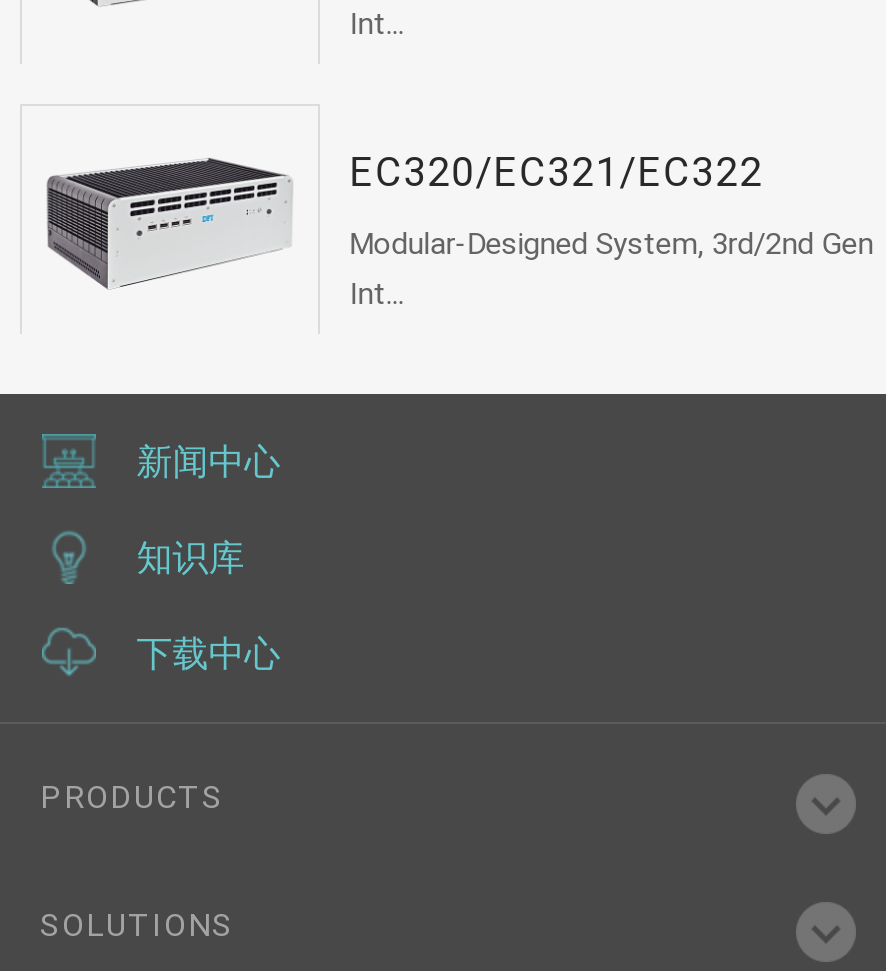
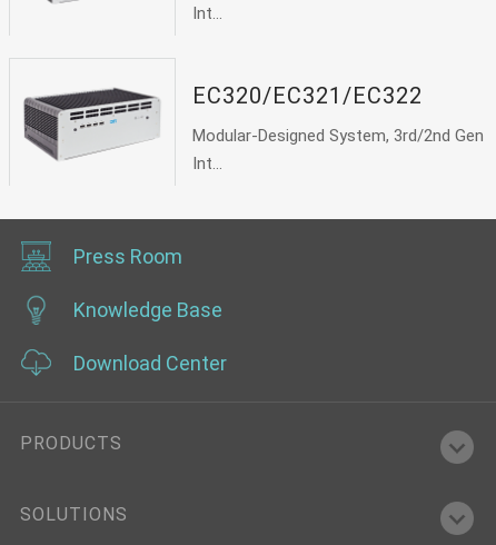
- 新闻中心
+ Press Room

- 知识库
+ Knowledge Base

- 下载中心
+ Download Center
